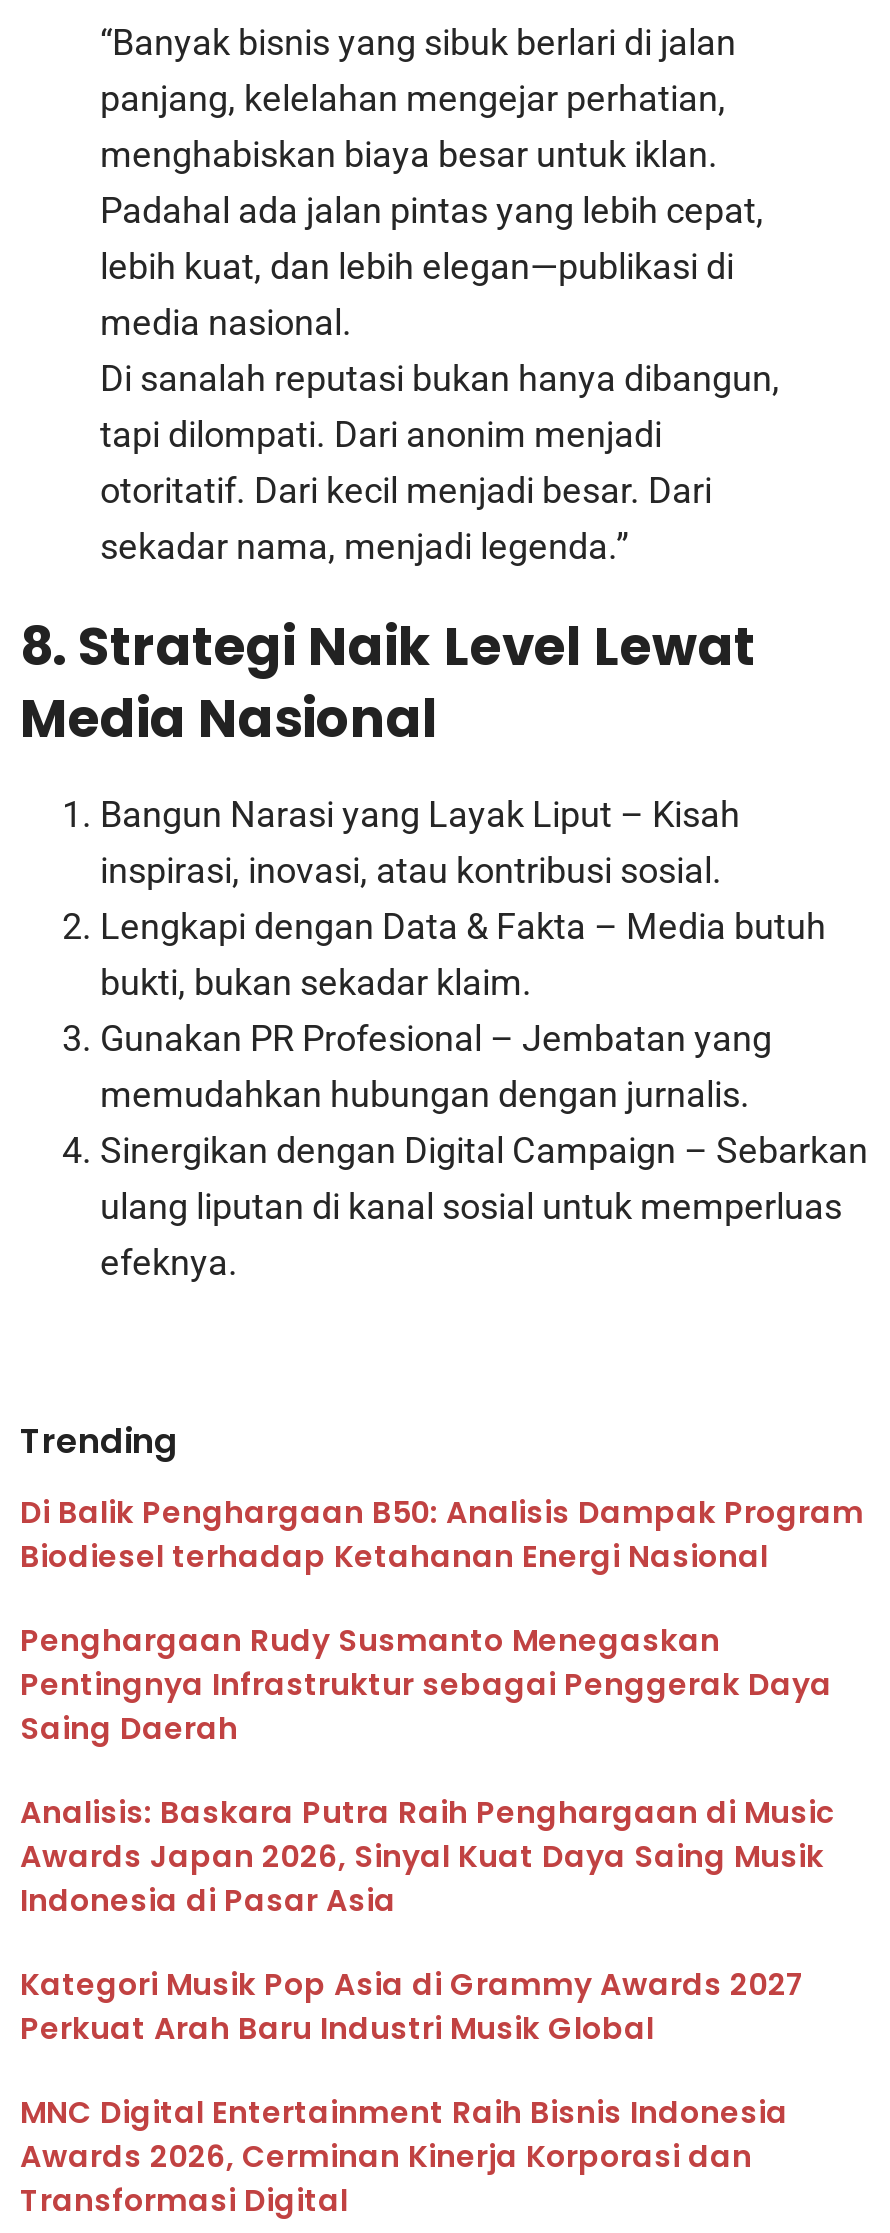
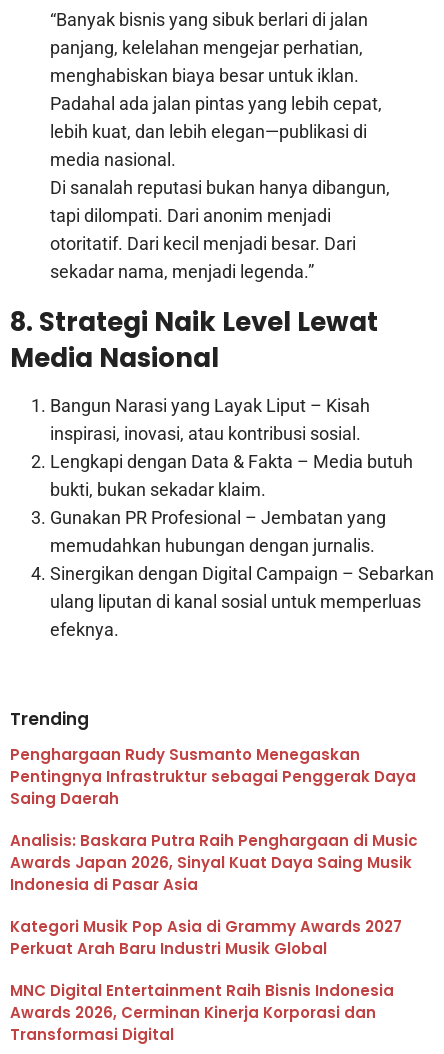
- Di Balik Penghargaan B50: Analisis Dampak Program
- Biodiesel terhadap Ketahanan Energi Nasional
